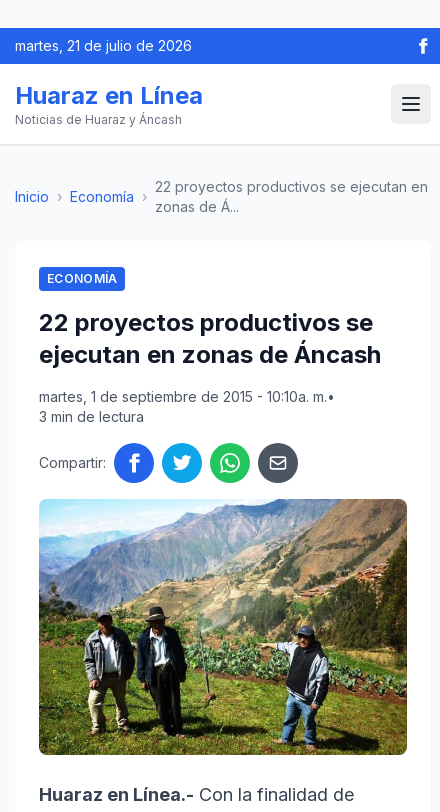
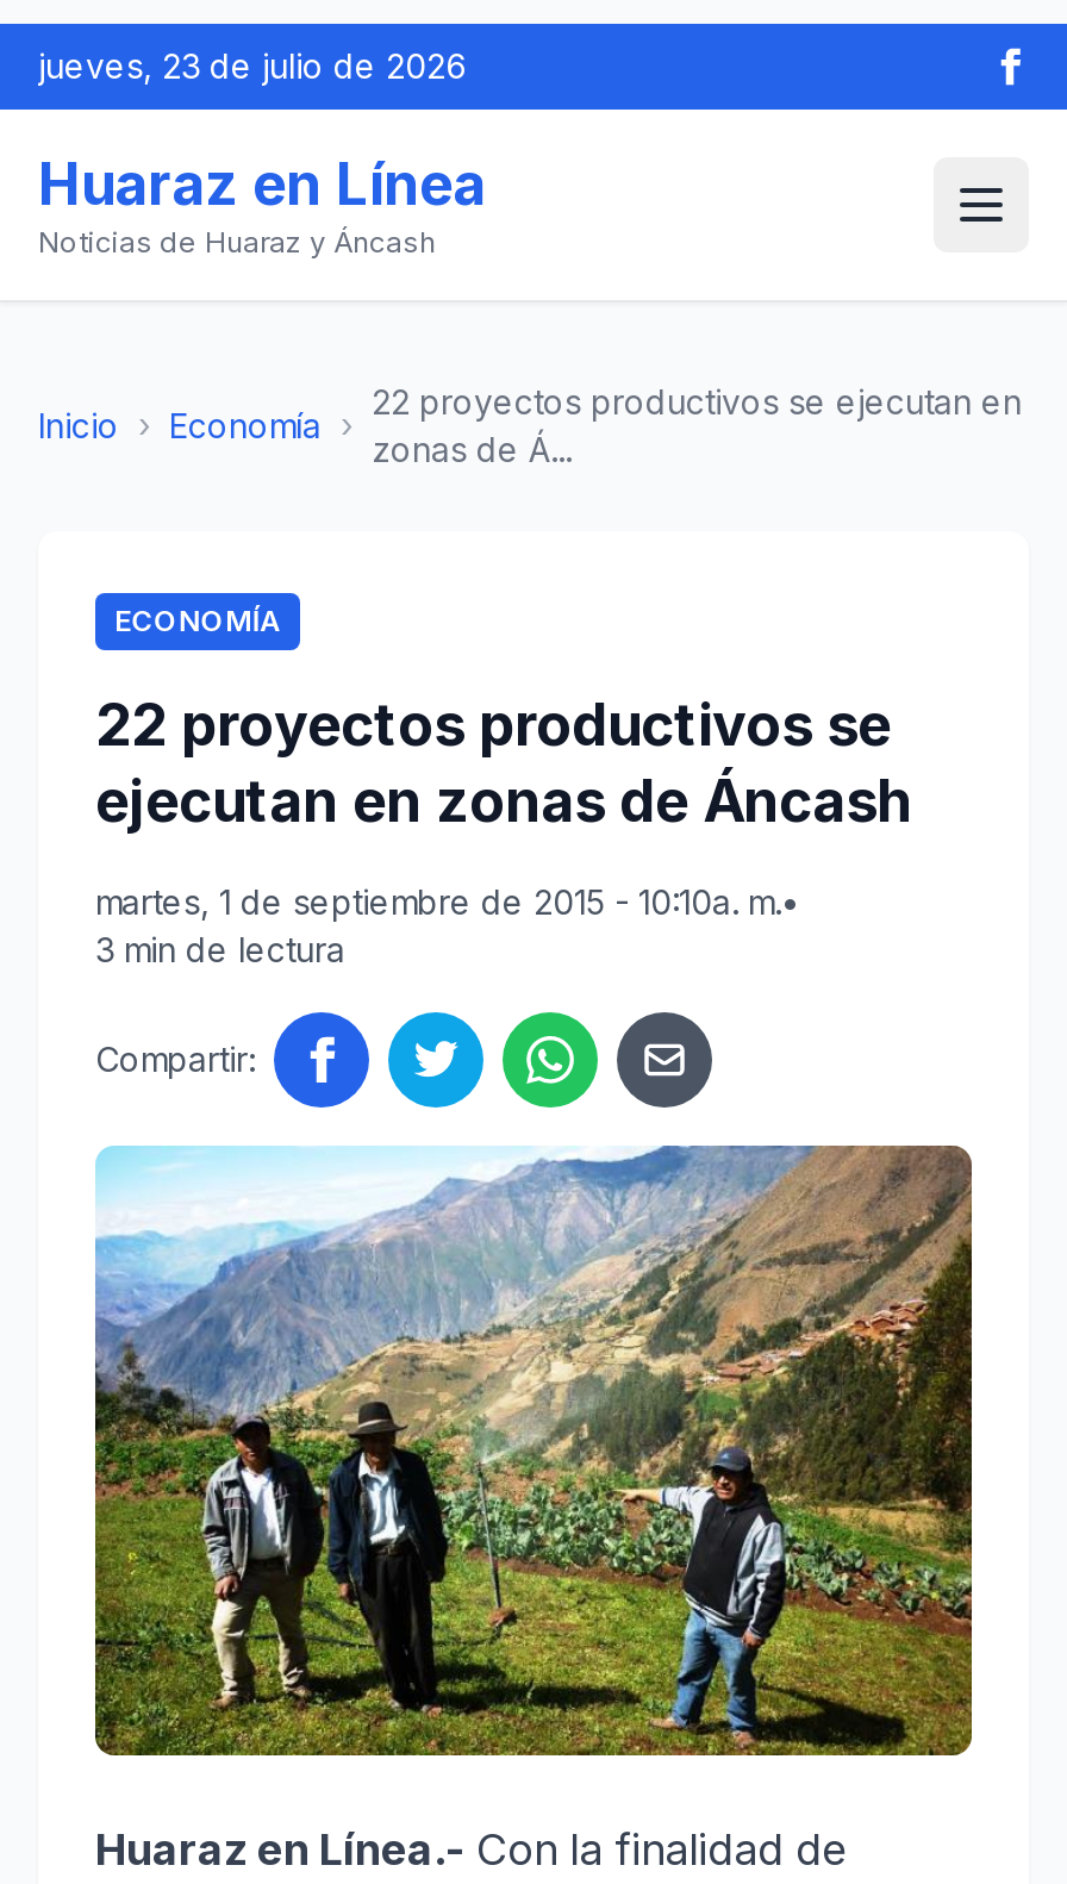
- martes, 21 de julio de 2026
+ jueves, 23 de julio de 2026
